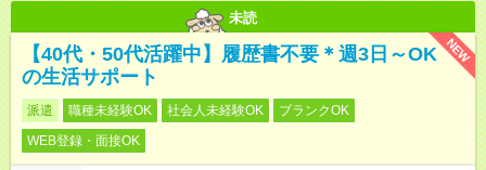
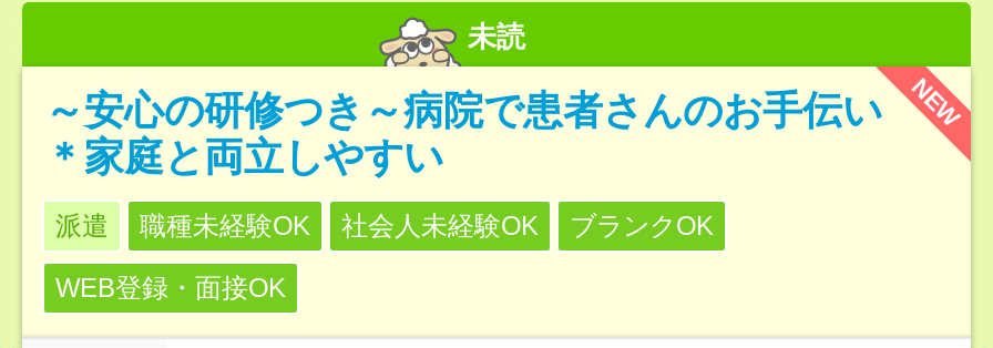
- 【40代・50代活躍中】履歴書不要＊週3日～OK
- の生活サポート
+ ～安心の研修つき～病院で患者さんのお手伝い
+ ＊家庭と両立しやすい
